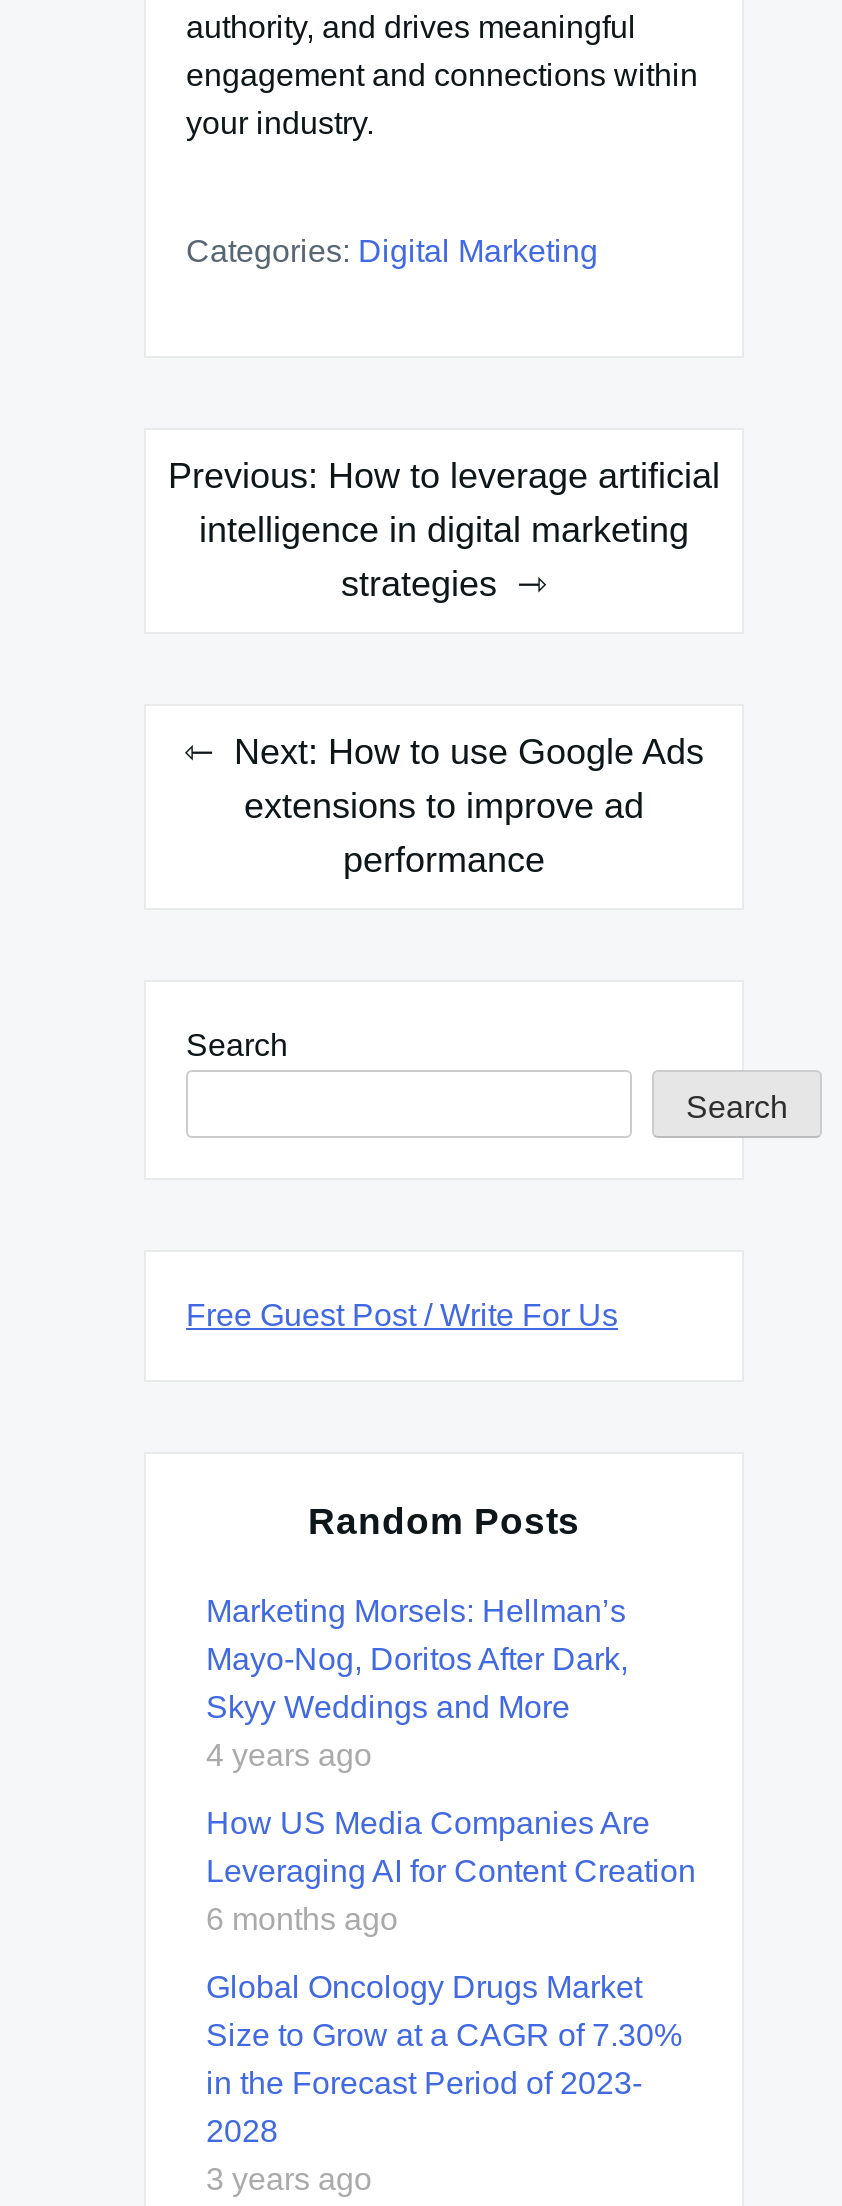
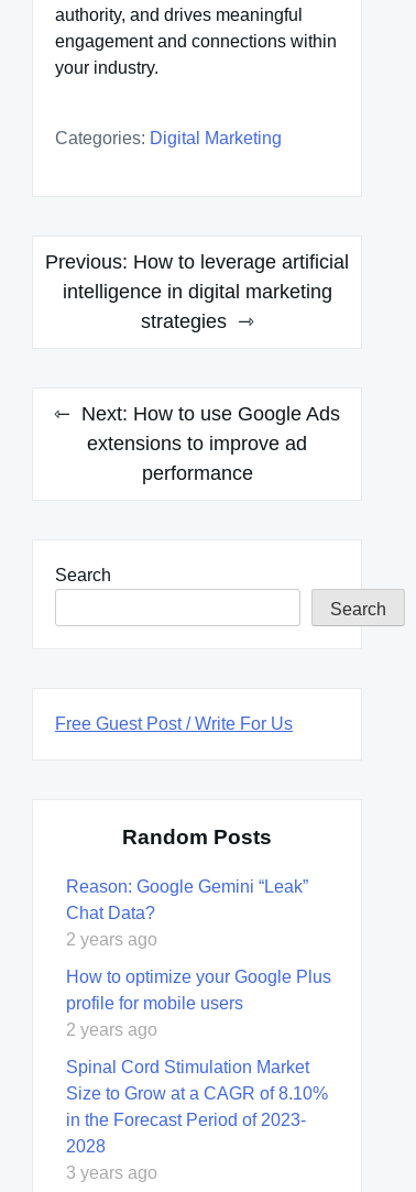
- Marketing Morsels: Hellman’s
- Mayo-Nog, Doritos After Dark,
- Skyy Weddings and More
- 4 years ago
+ Reason: Google Gemini “Leak”
+ Chat Data?
+ 2 years ago

- How US Media Companies Are
- Leveraging AI for Content Creation
- 6 months ago
+ How to optimize your Google Plus
+ profile for mobile users
+ 2 years ago

- Global Oncology Drugs Market
- Size to Grow at a CAGR of 7.30%
+ Spinal Cord Stimulation Market
+ Size to Grow at a CAGR of 8.10%
